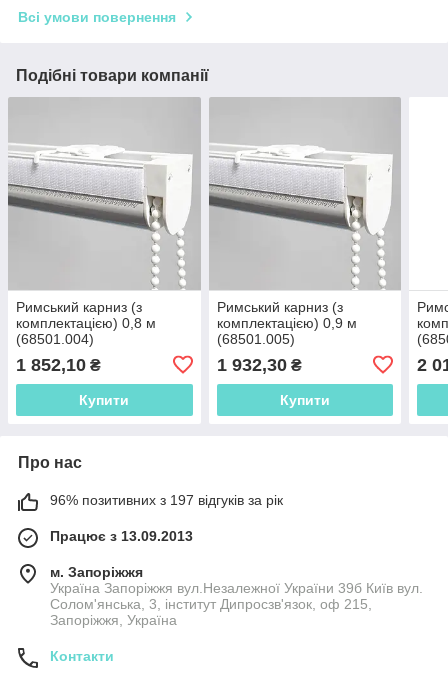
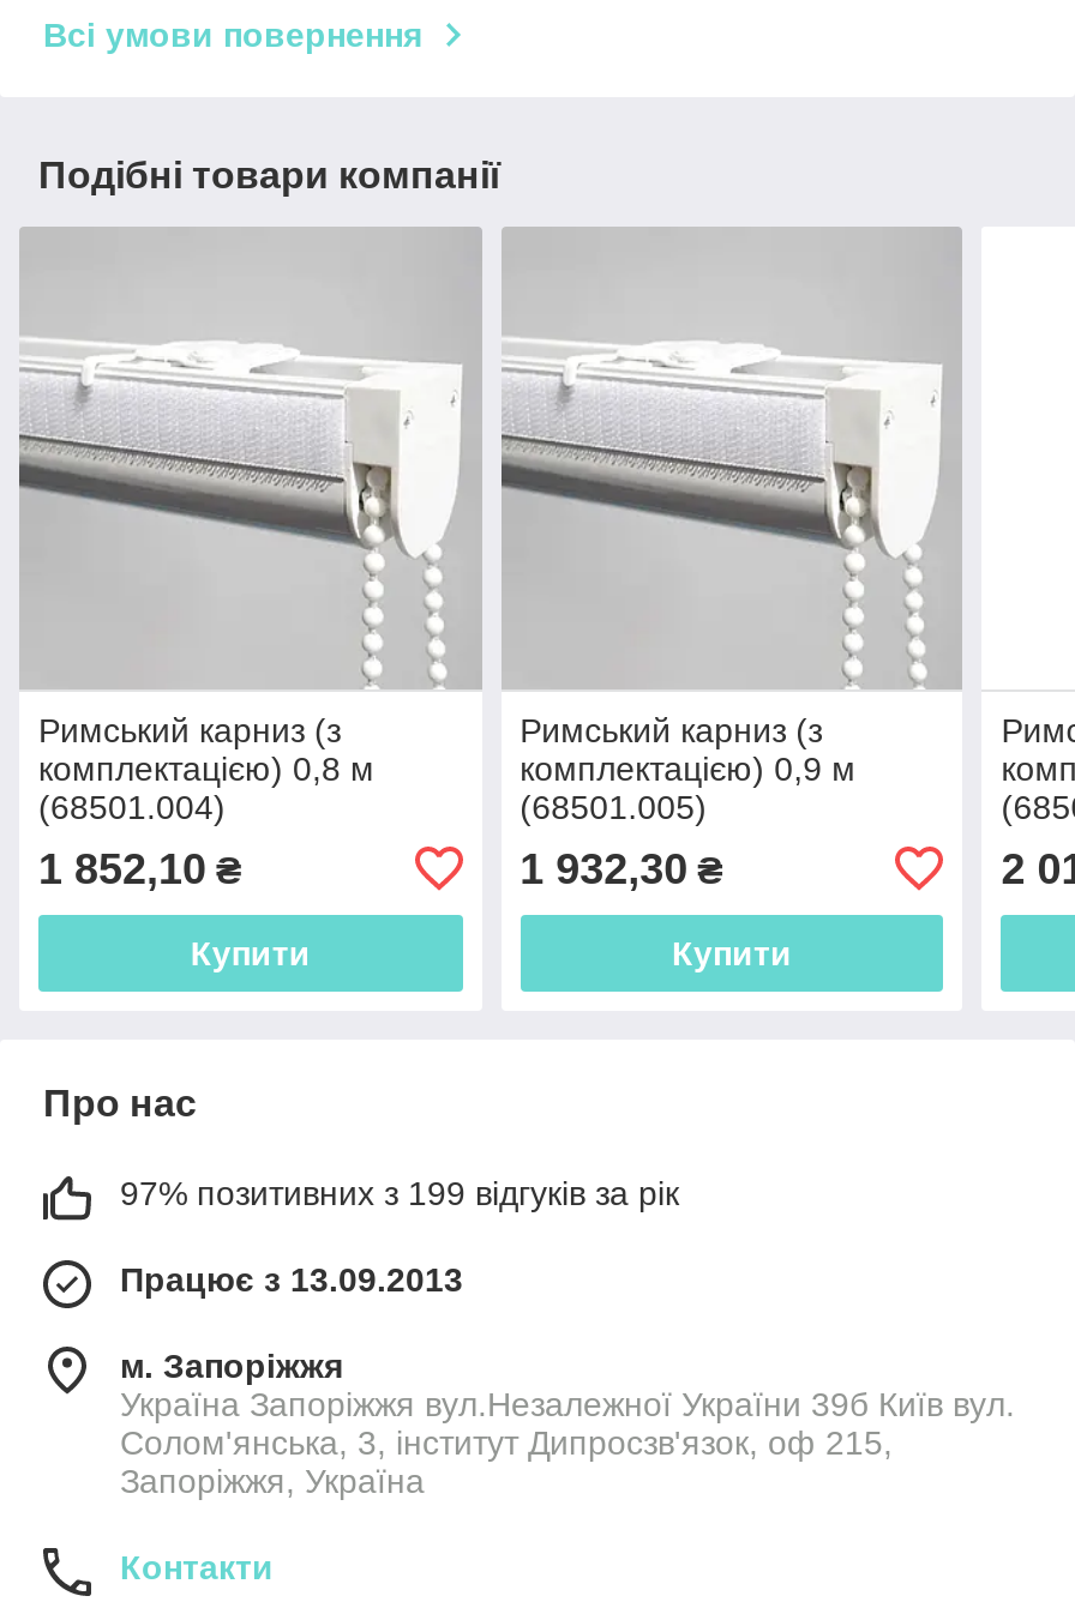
- 96% позитивних з 197 відгуків за рік
+ 97% позитивних з 199 відгуків за рік
